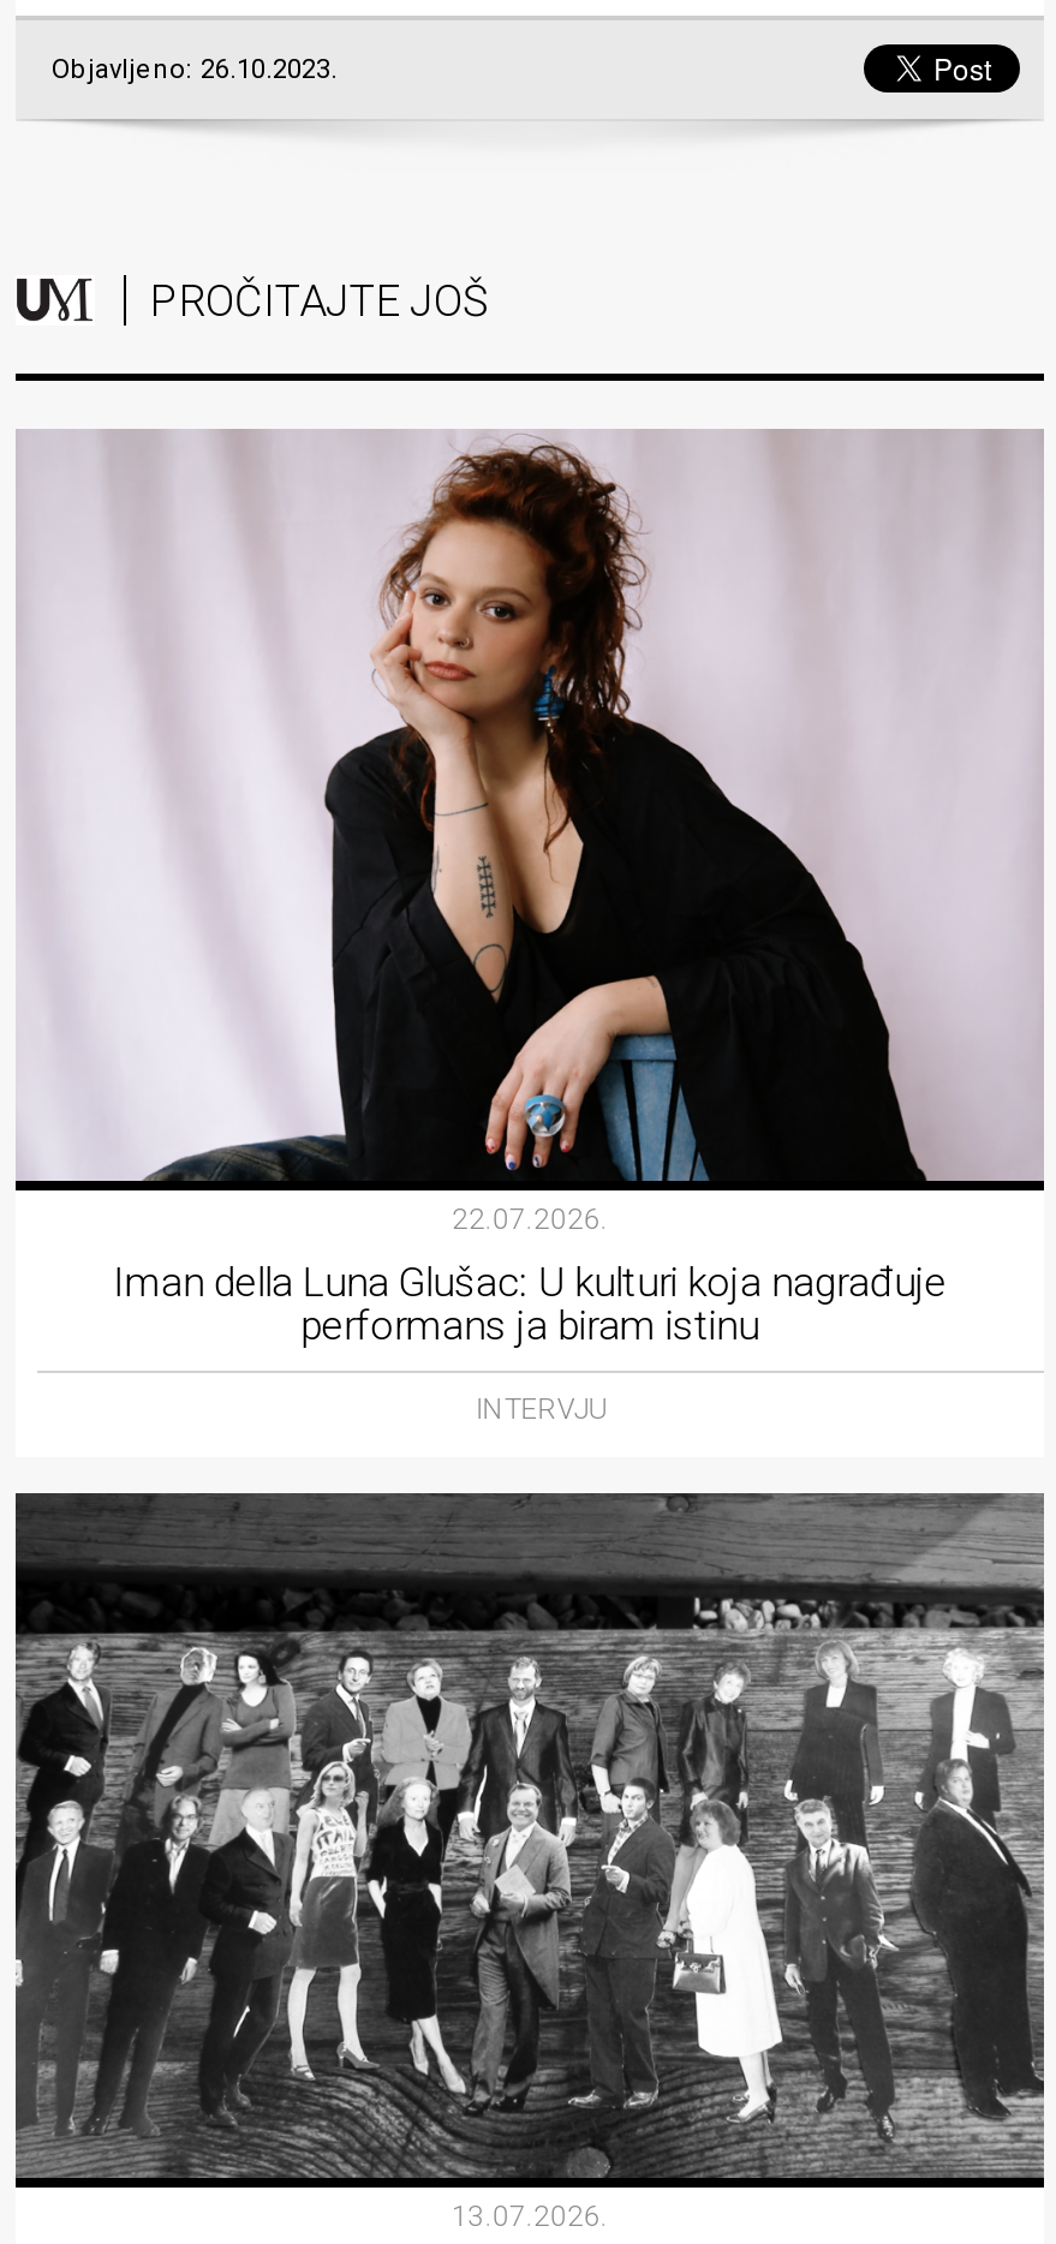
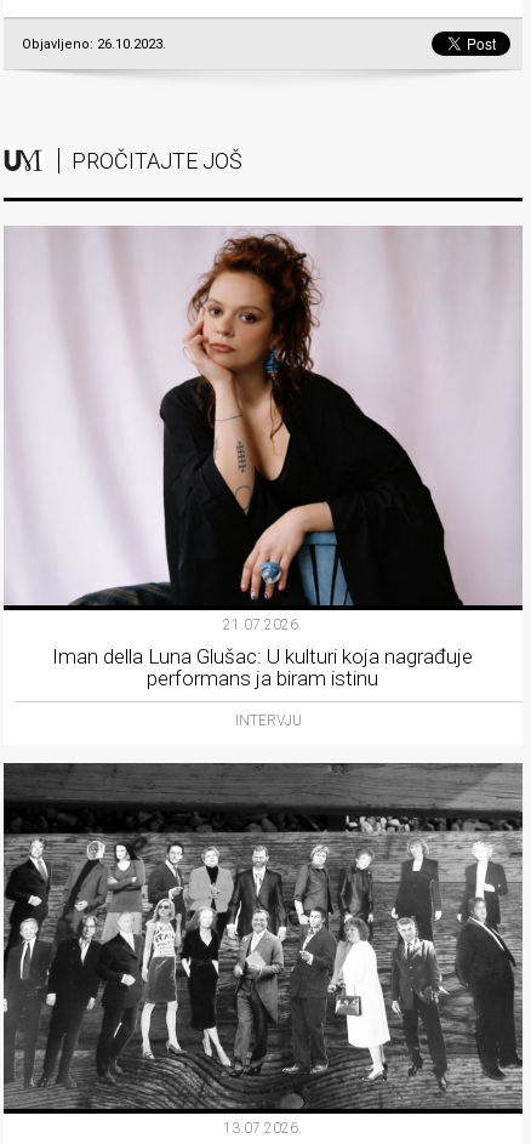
- 22.07.2026.
+ 21.07.2026.
